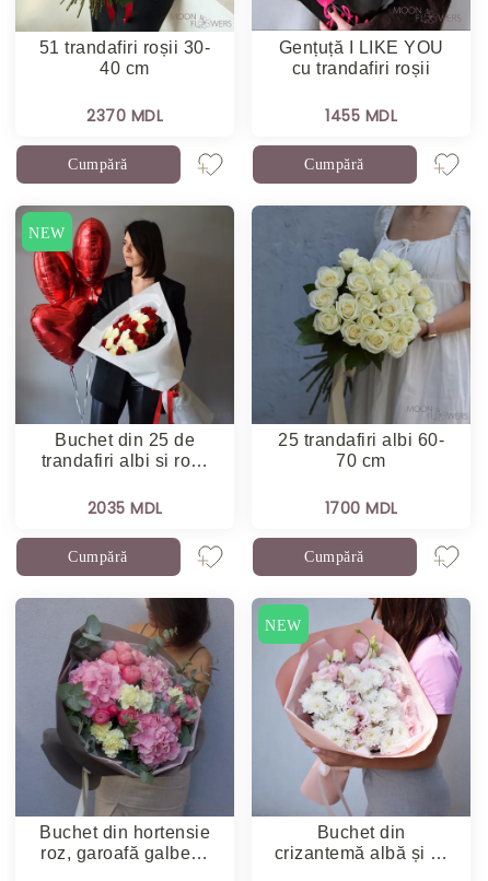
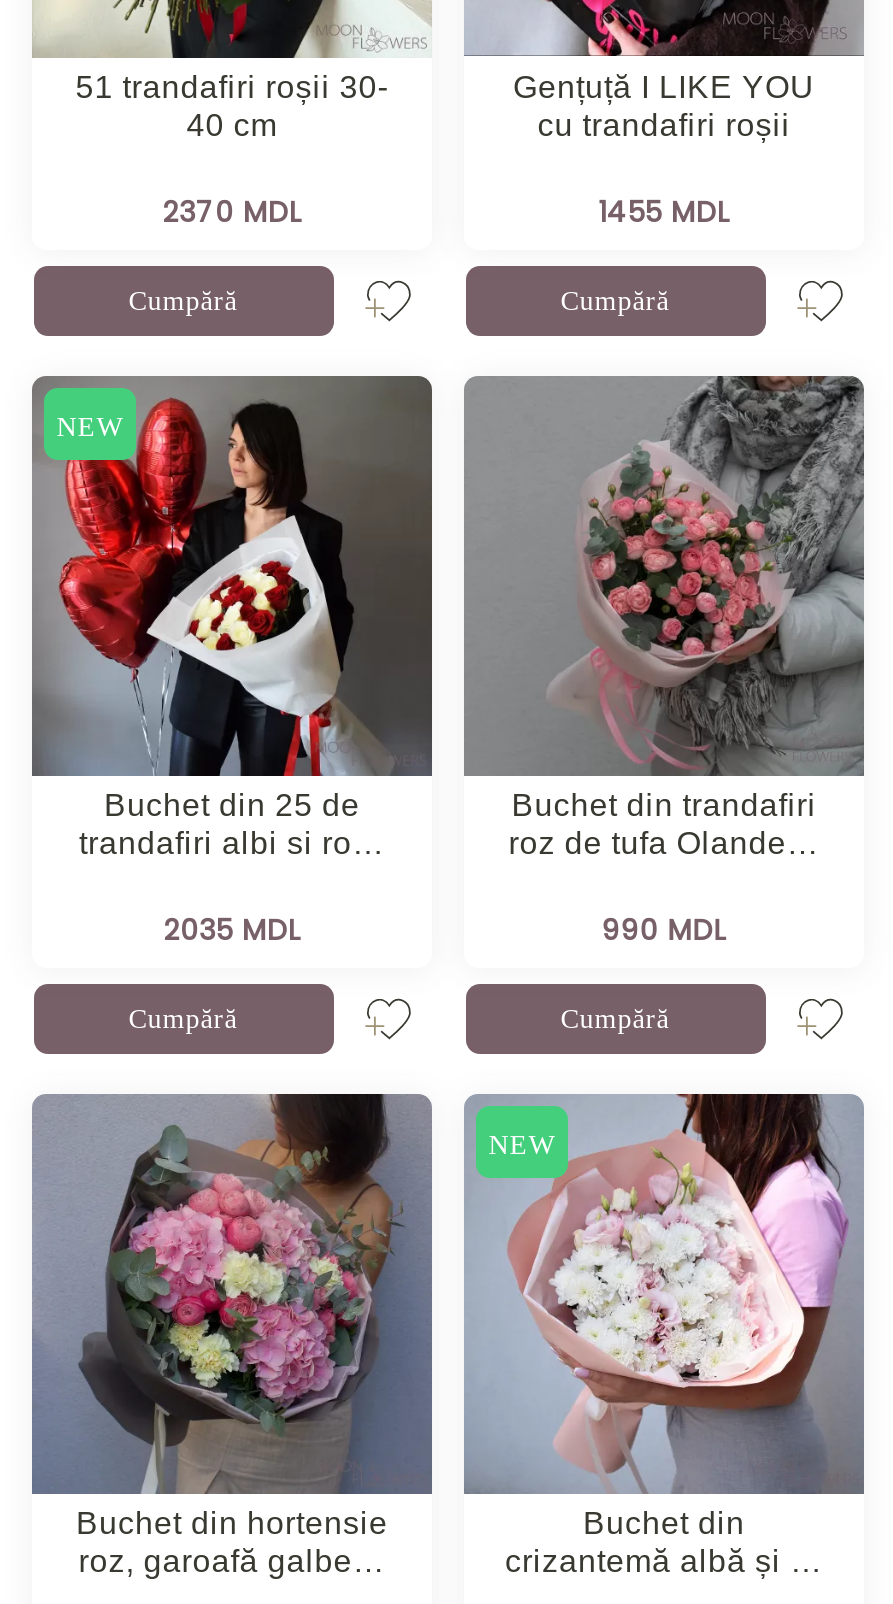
- [image]
- 25 trandafiri albi 60-
- 70 cm
+ [image]
+ Buchet din trandafiri
+ roz de tufa Olande…

- 1700 MDL
+ 990 MDL
